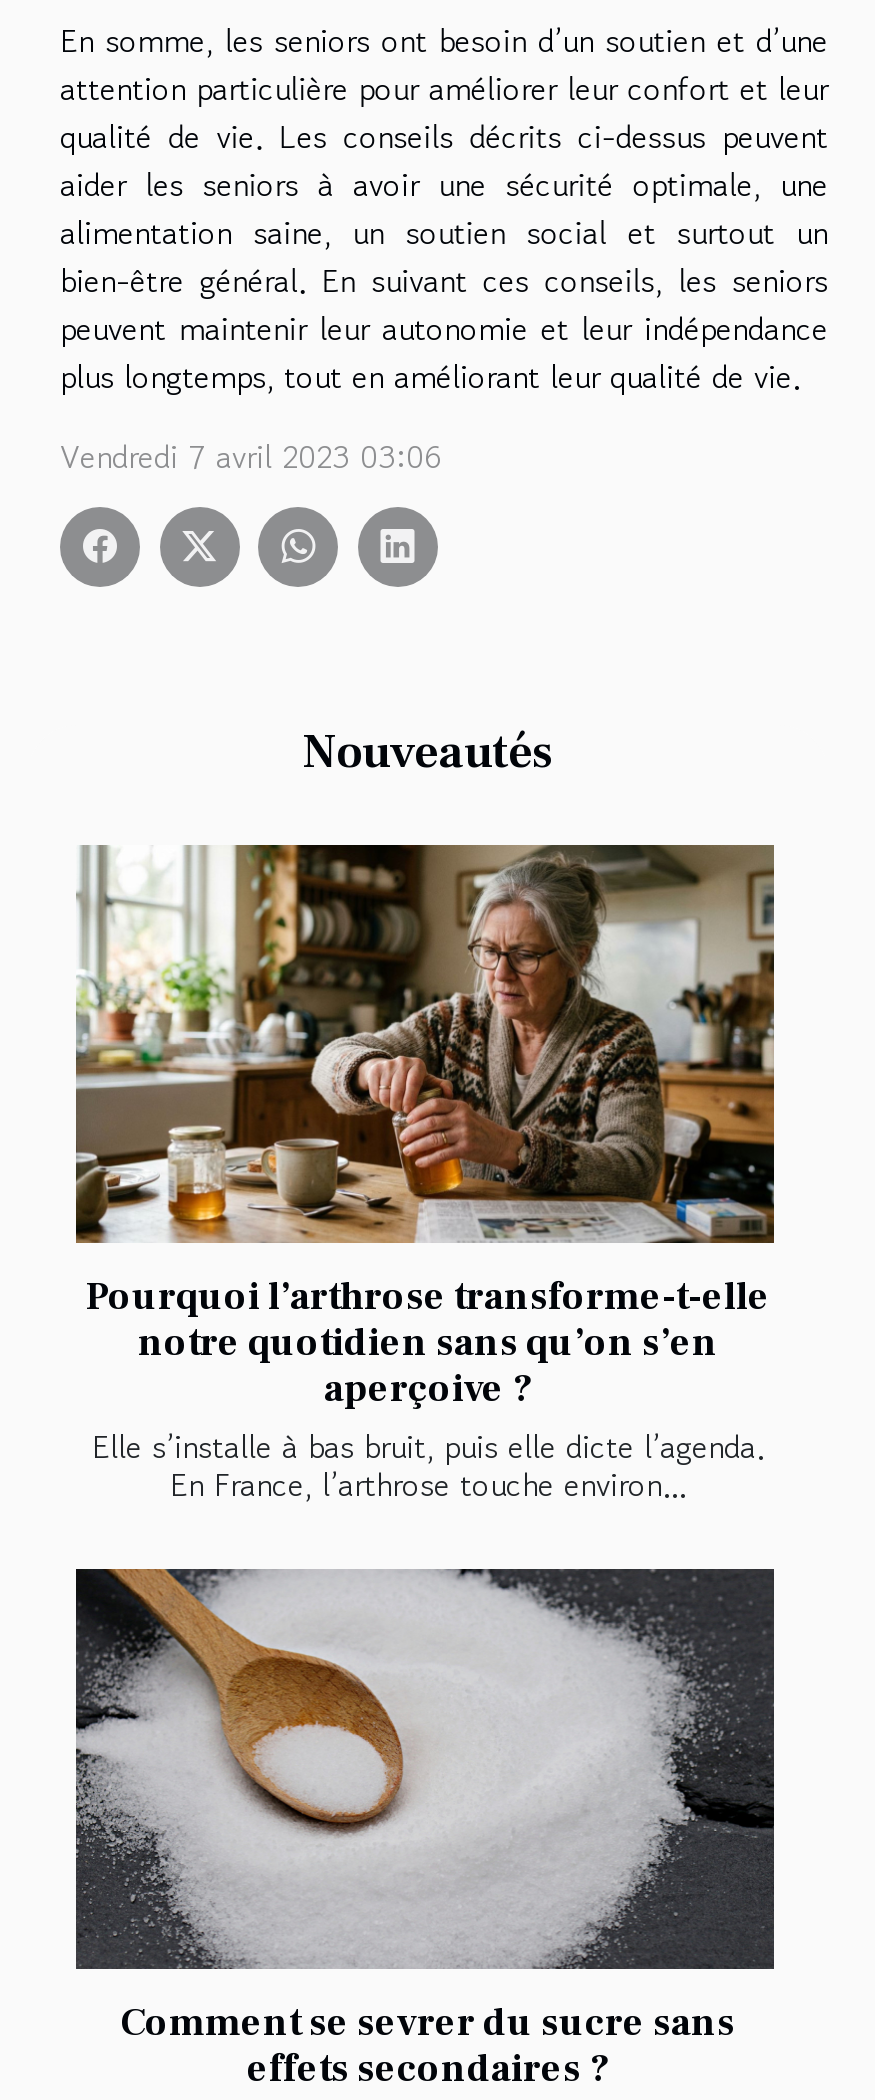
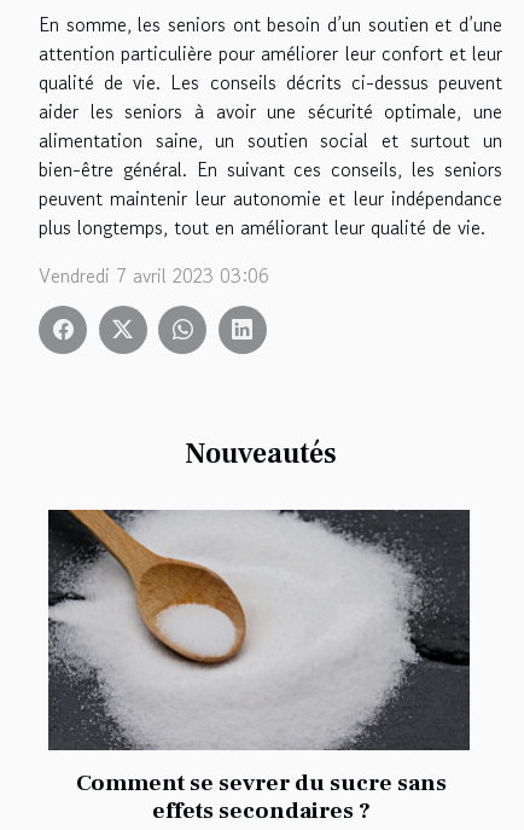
- [image]
- Pourquoi l’arthrose transforme-t-elle
- notre quotidien sans qu’on s’en
- aperçoive ?
- Elle s’installe à bas bruit, puis elle dicte l’agenda.
- En France, l’arthrose touche environ...
